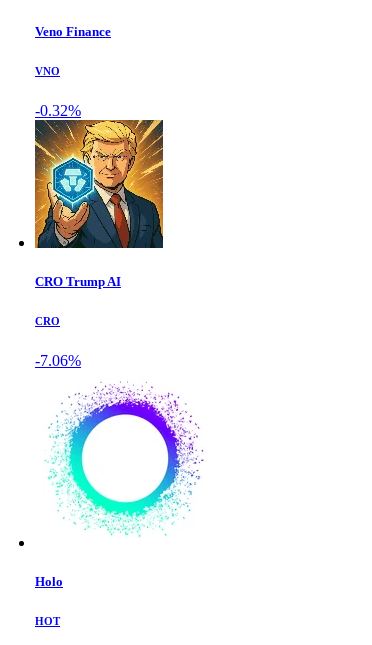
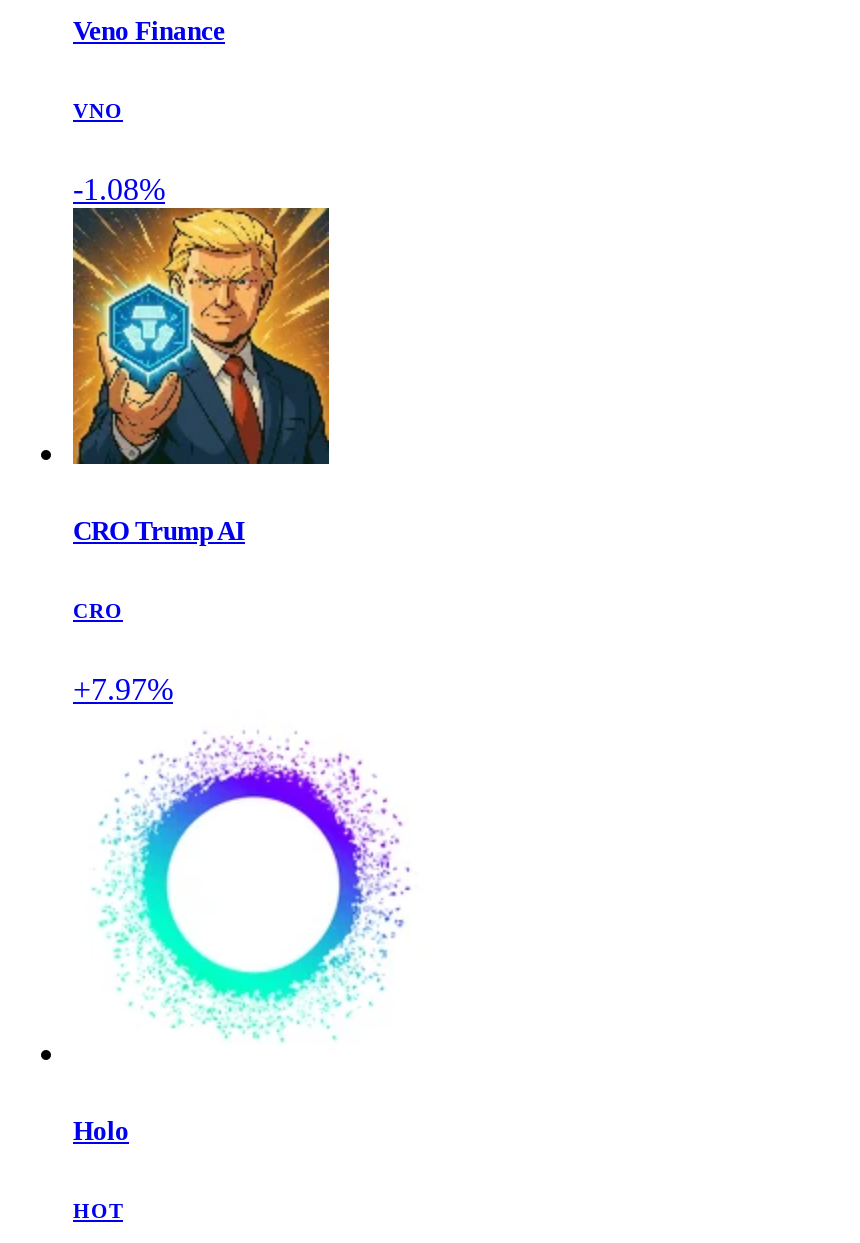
- -0.32%
+ -1.08%

- -7.06%
+ +7.97%
